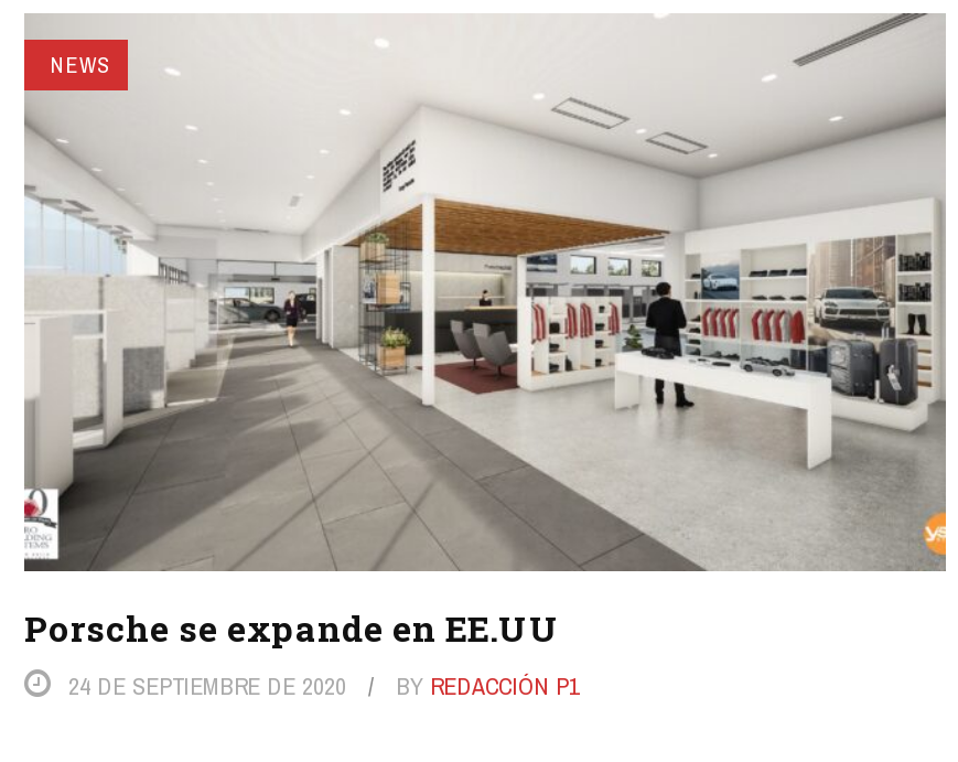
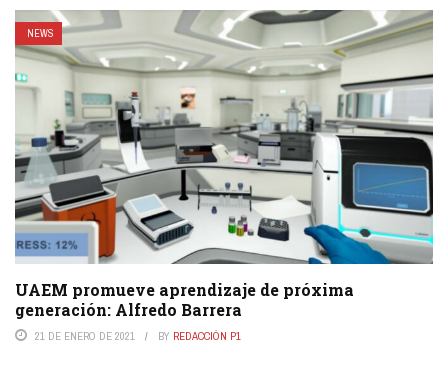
- [image]
- Porsche se expande en EE.UU
- 24 DE SEPTIEMBRE DE 2020
+ [image]
+ UAEM promueve aprendizaje de próxima
+ generación: Alfredo Barrera
+ 21 DE ENERO DE 2021
